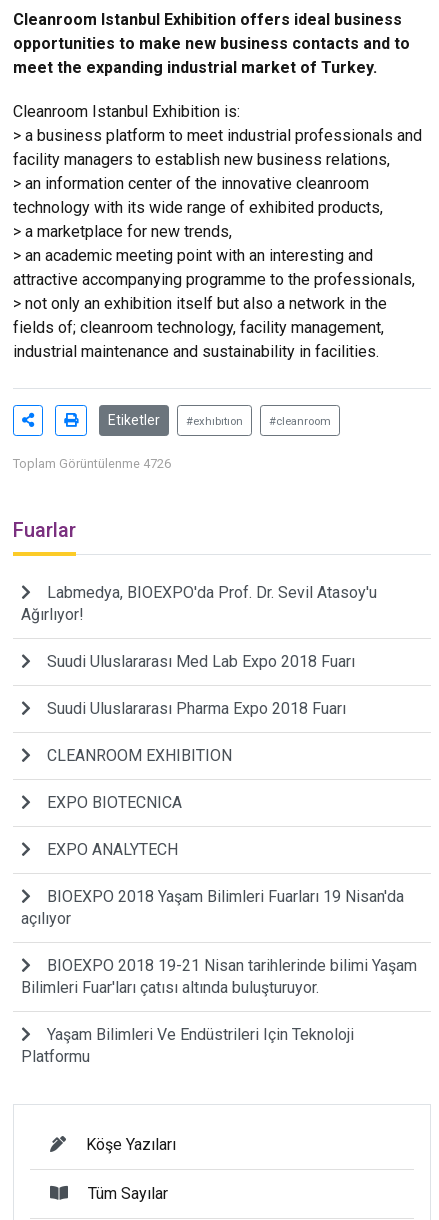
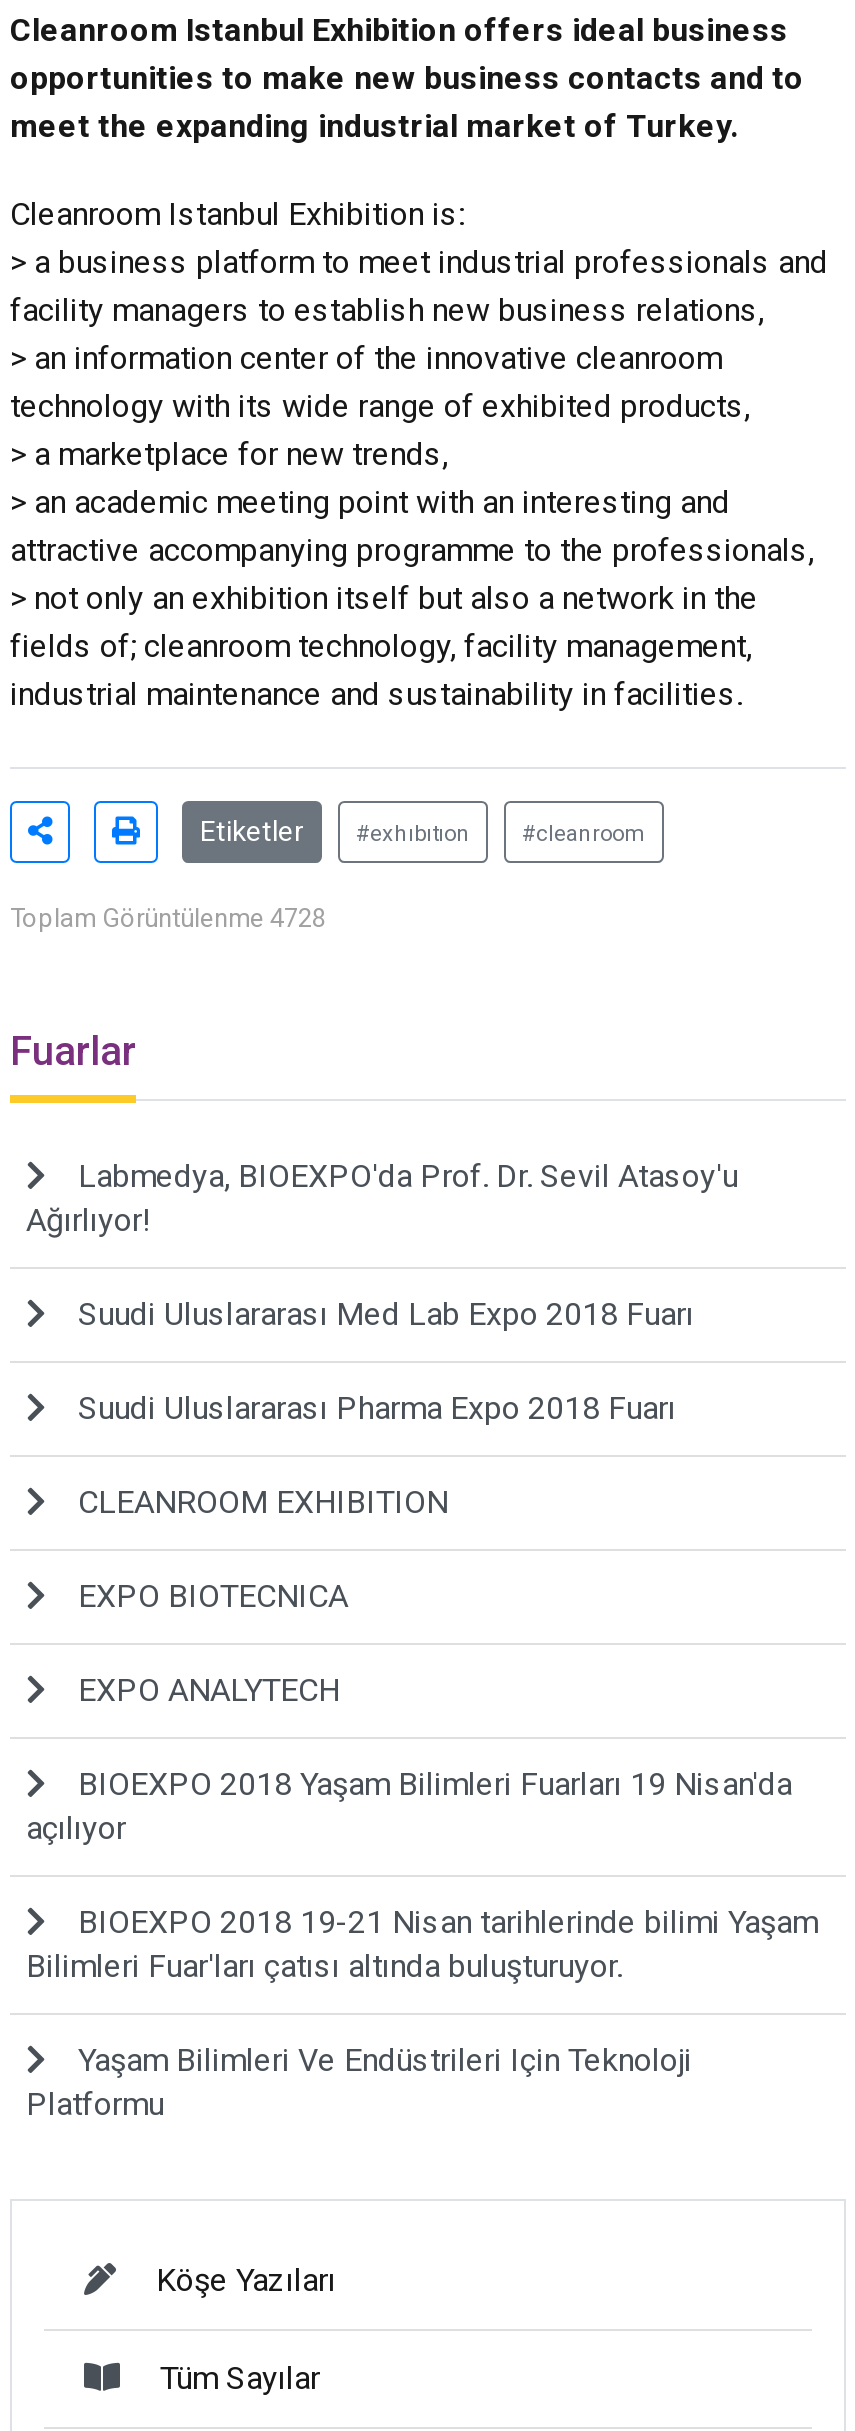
- Toplam Görüntülenme 4726
+ Toplam Görüntülenme 4728
